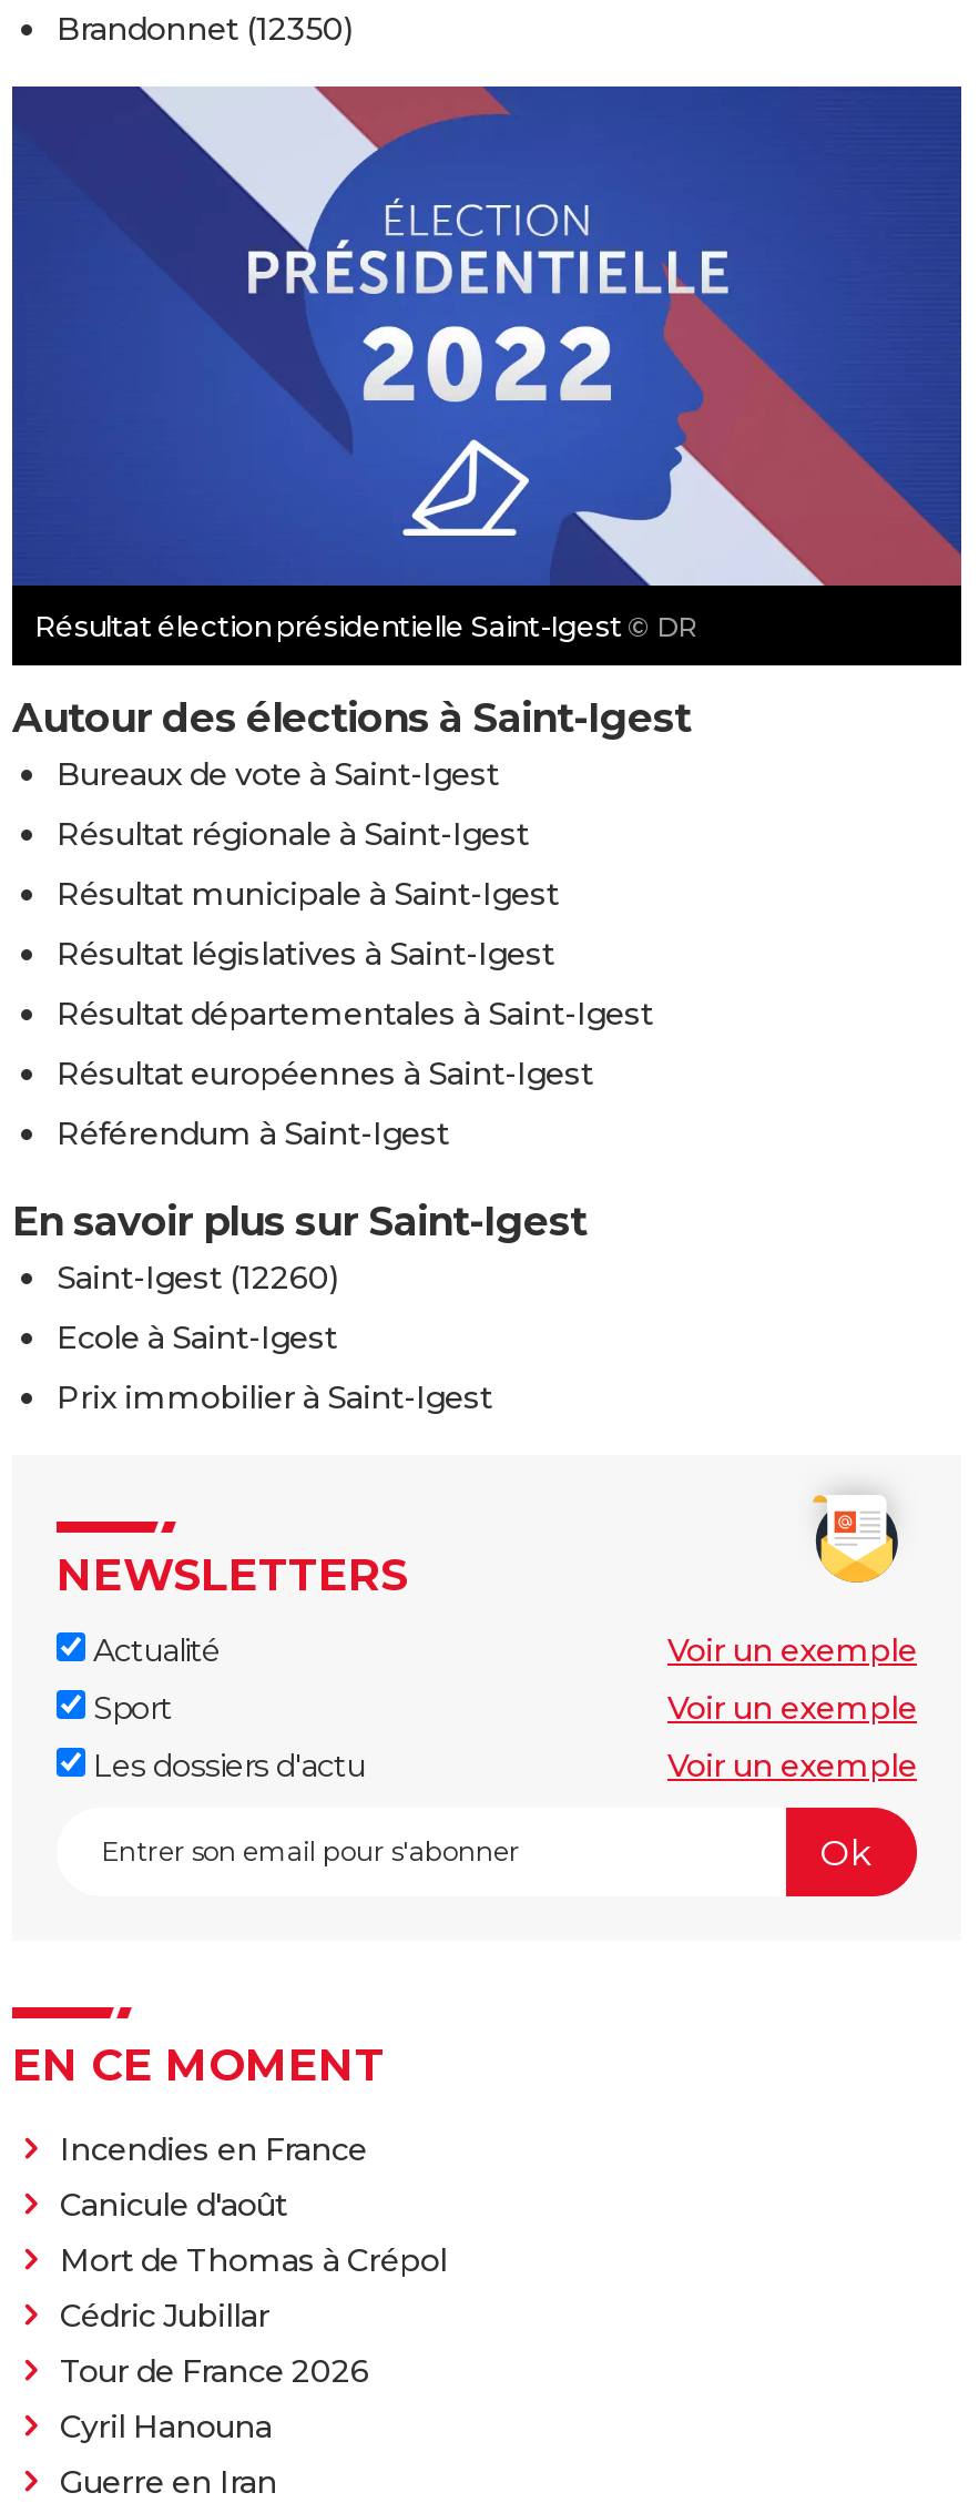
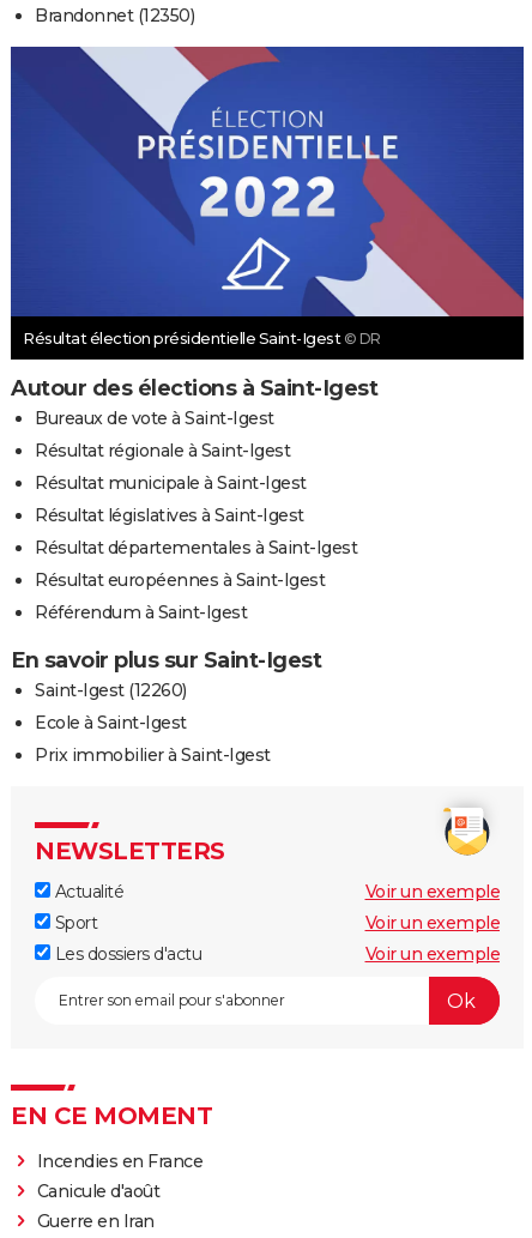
- Mort de Thomas à Crépol
- Cédric Jubillar
- Tour de France 2026
- Cyril Hanouna
